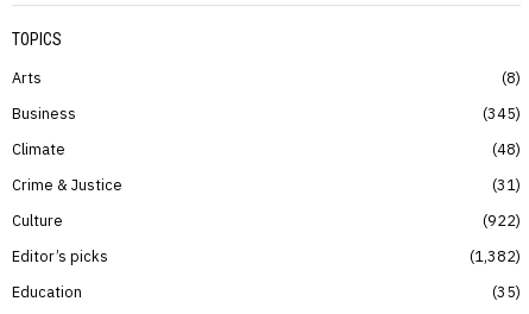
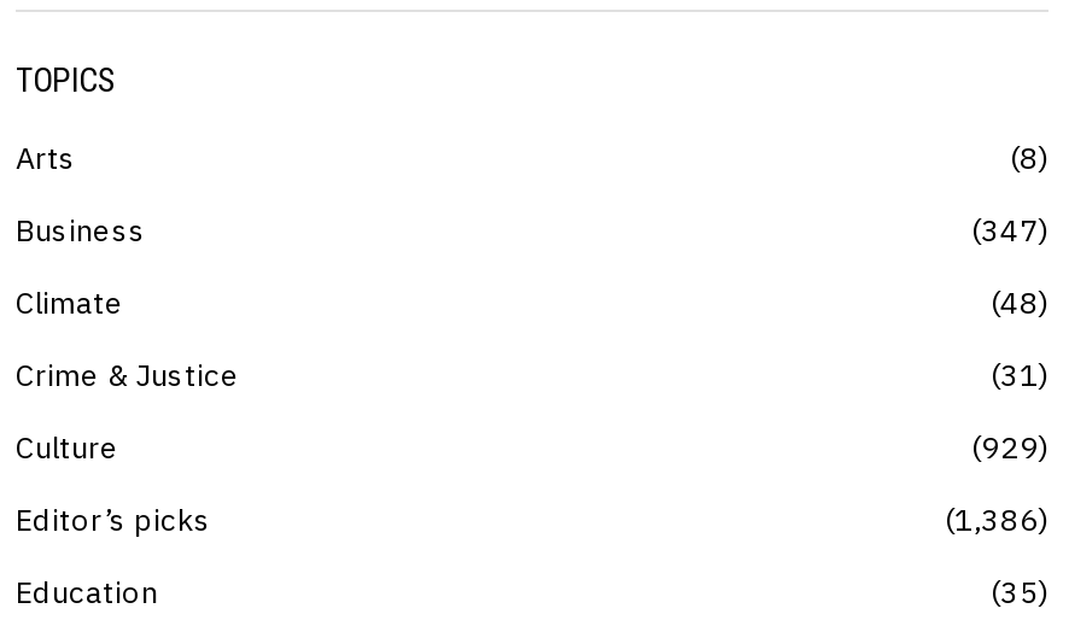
- 345
+ 347

- 922
+ 929

- 1,382
+ 1,386
